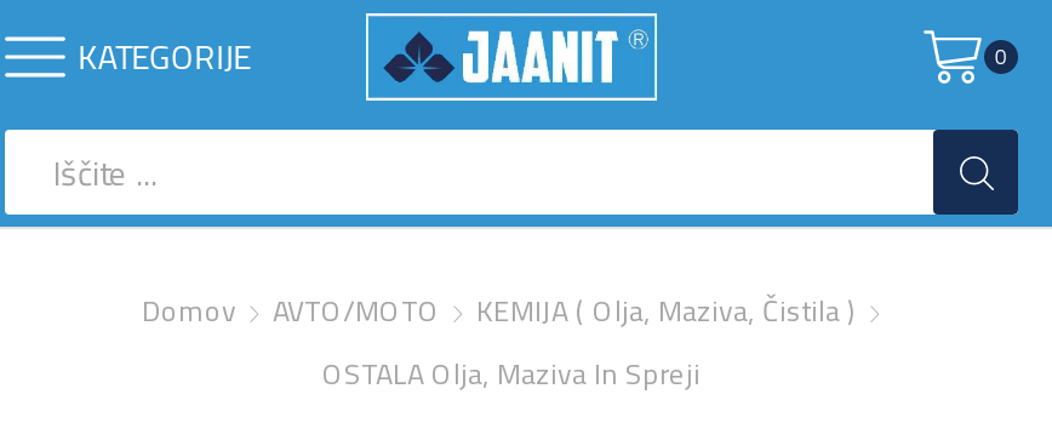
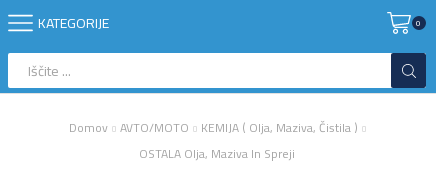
- [image]
